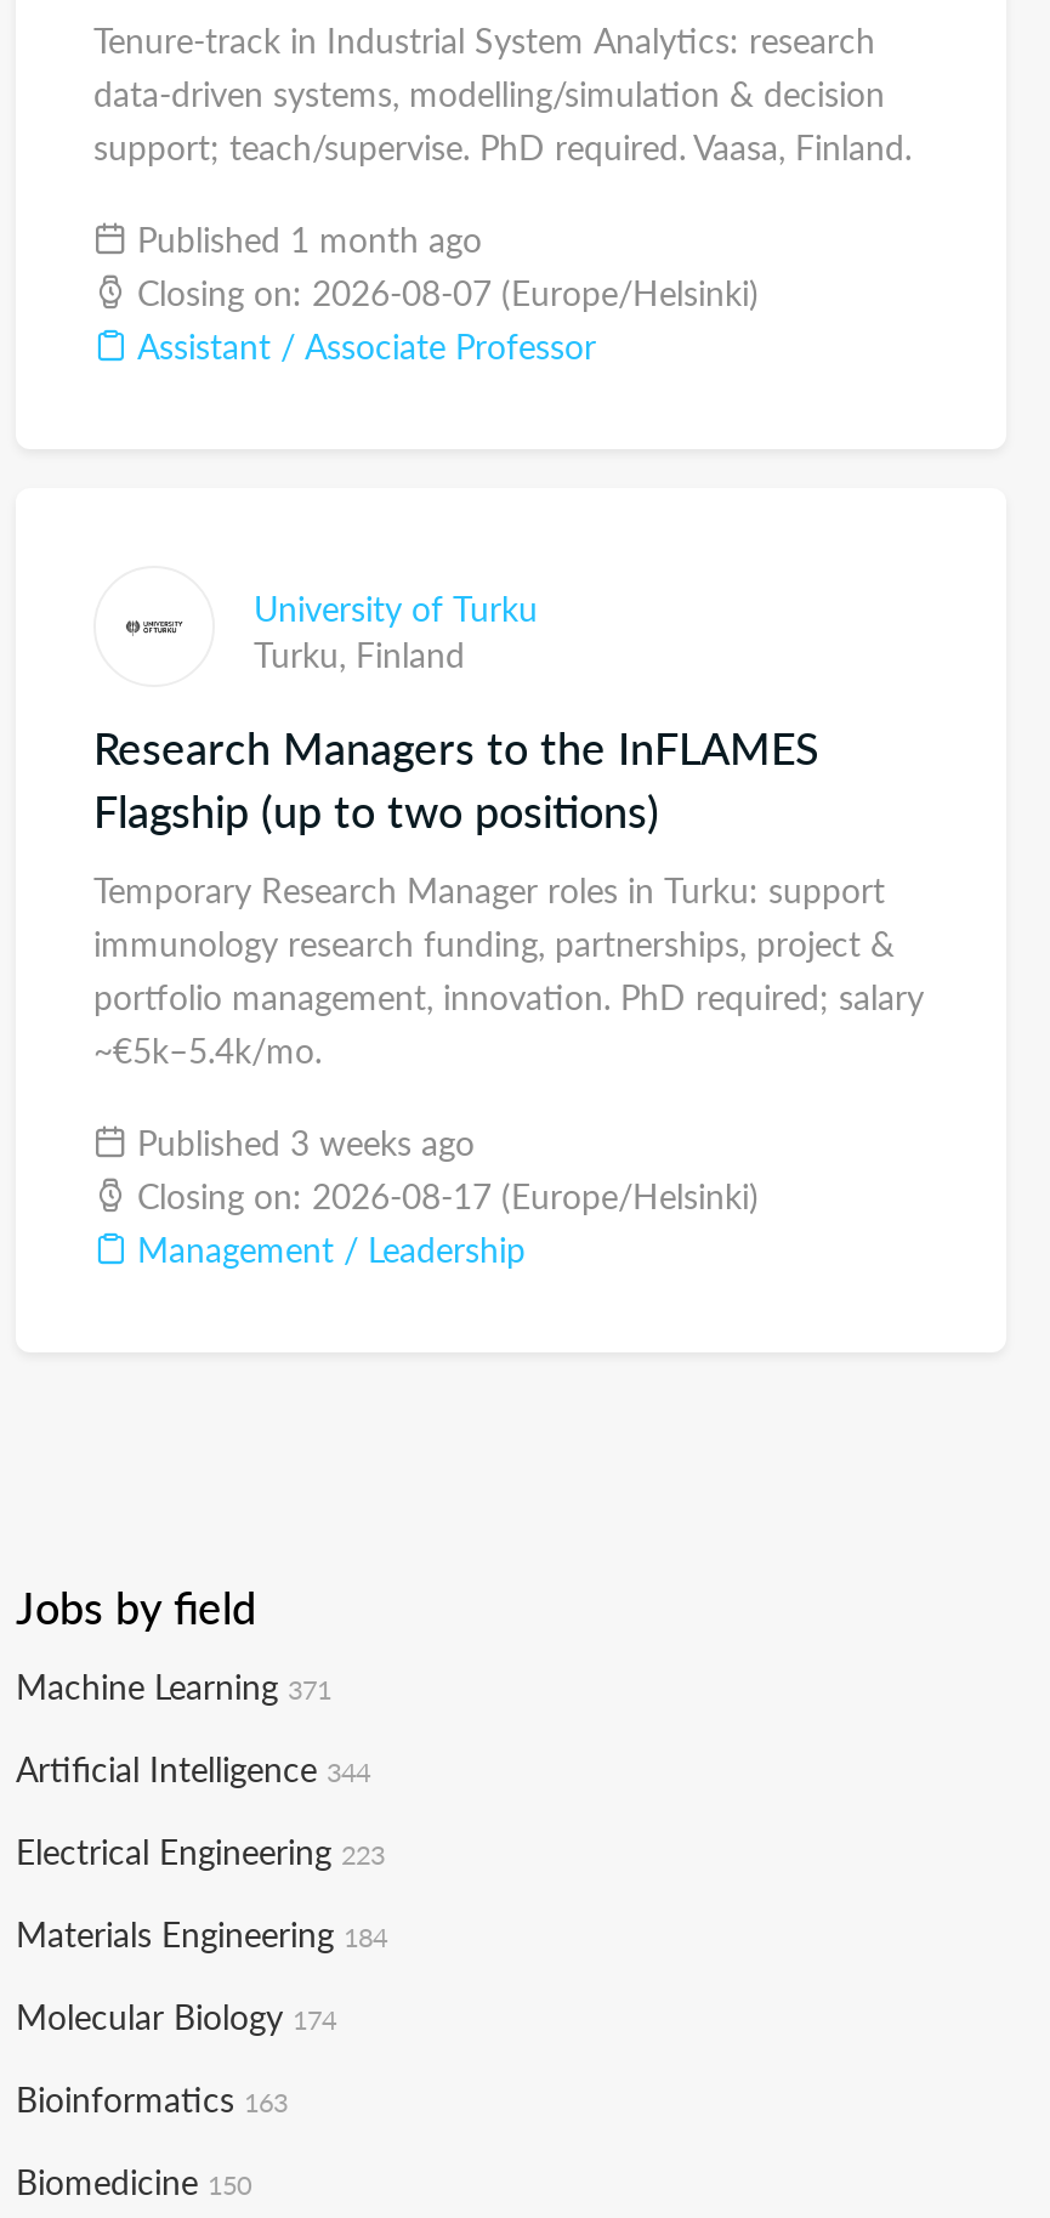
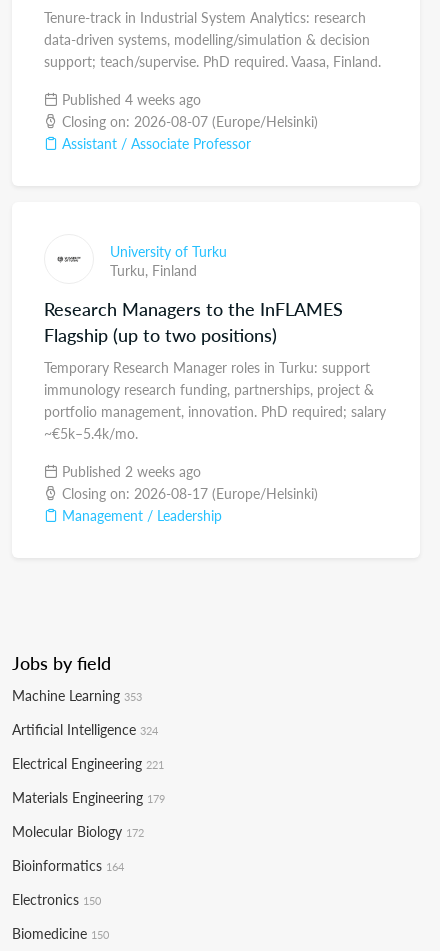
- Published 1 month ago
+ Published 4 weeks ago

- Published 3 weeks ago
+ Published 2 weeks ago

- Machine Learning 371
- Artificial Intelligence 344
- Electrical Engineering 223
- Materials Engineering 184
- Molecular Biology 174
- Bioinformatics 163
+ Machine Learning 353
+ Artificial Intelligence 324
+ Electrical Engineering 221
+ Materials Engineering 179
+ Molecular Biology 172
+ Bioinformatics 164
+ Electronics 150
